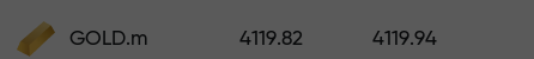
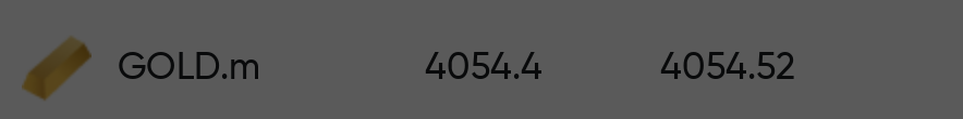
- 4119.82
+ 4054.4

- 4119.94
+ 4054.52
